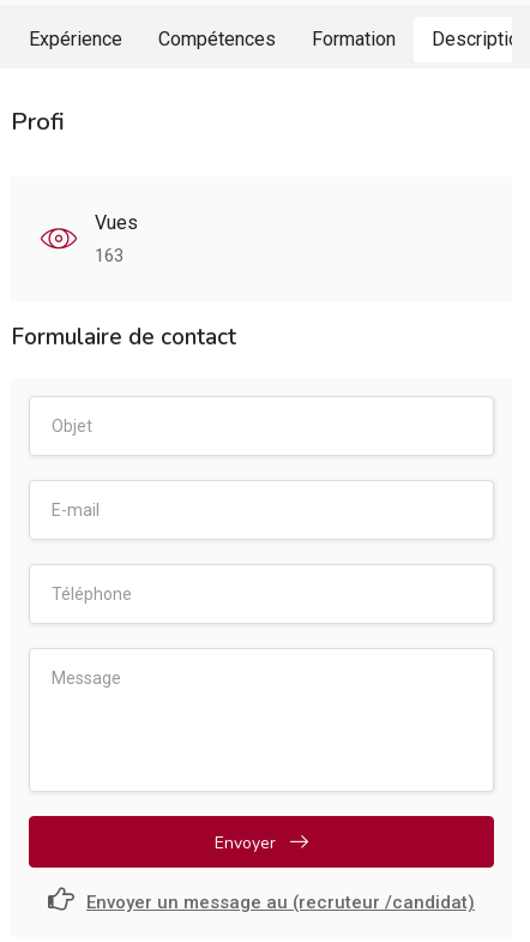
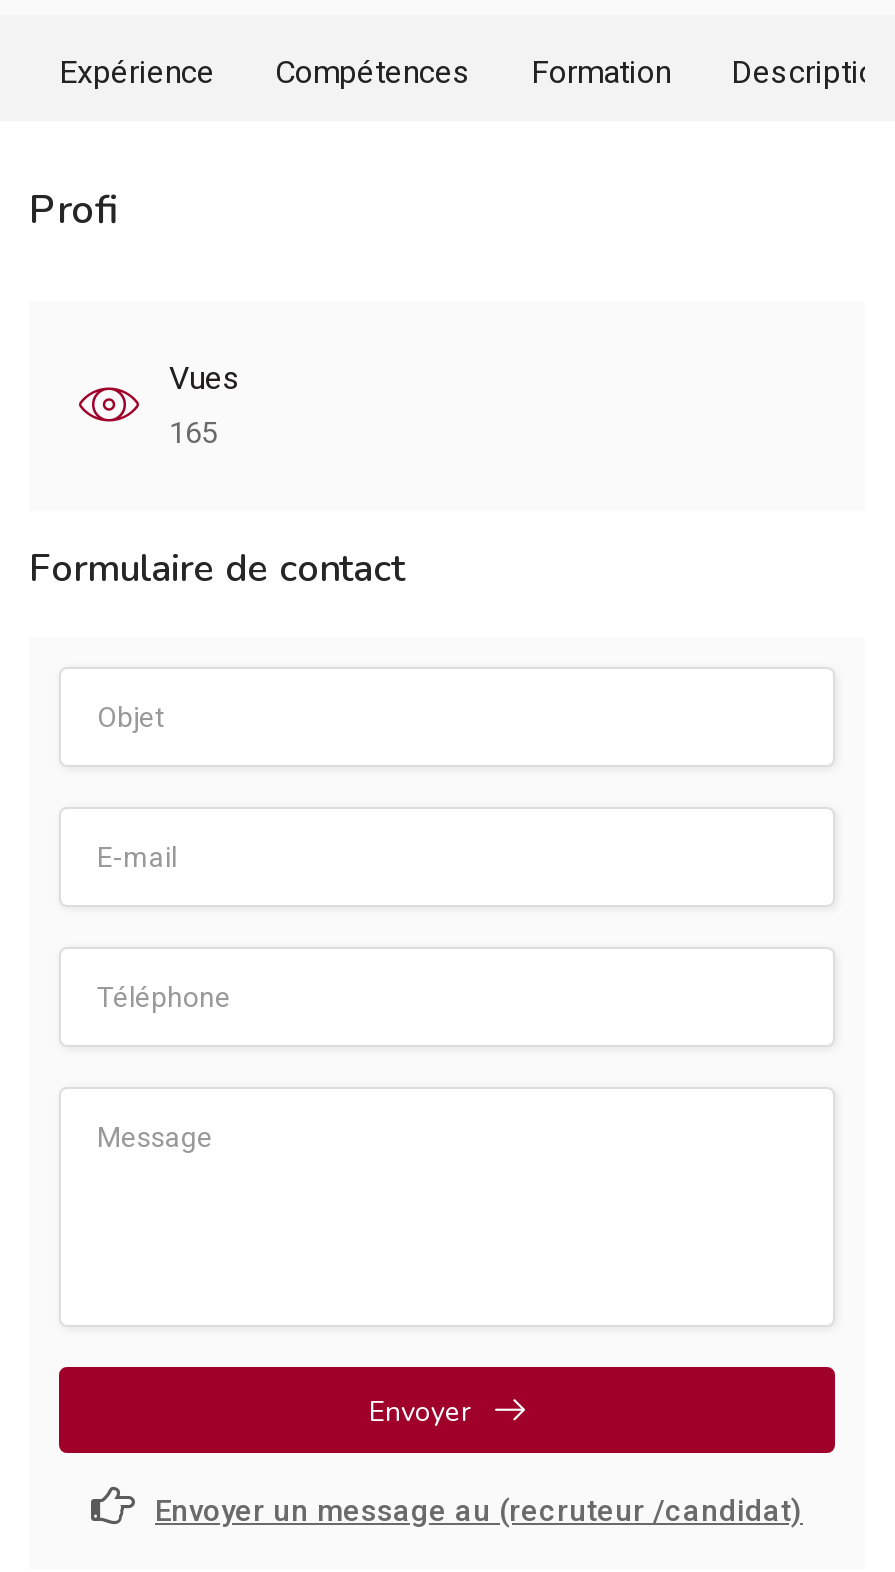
- 163
+ 165
